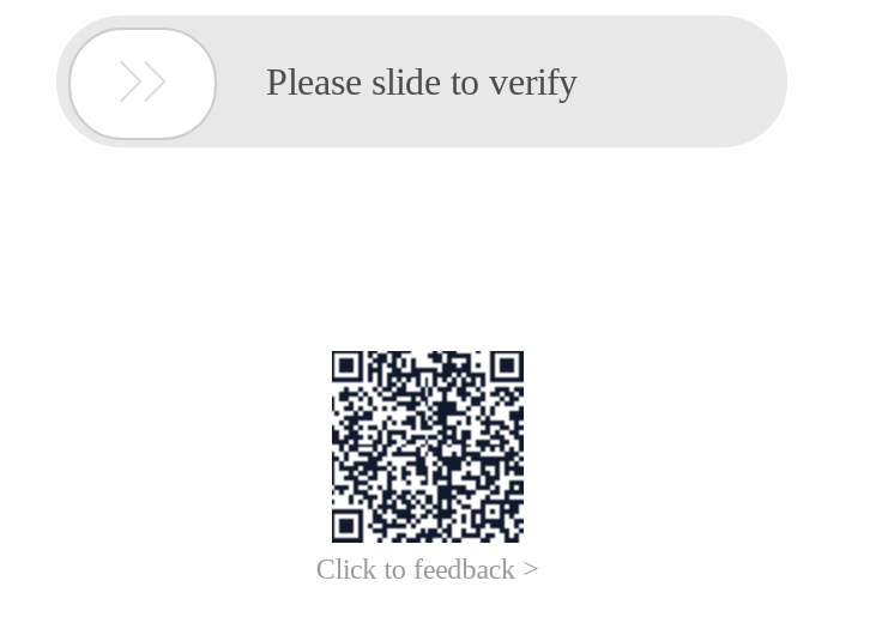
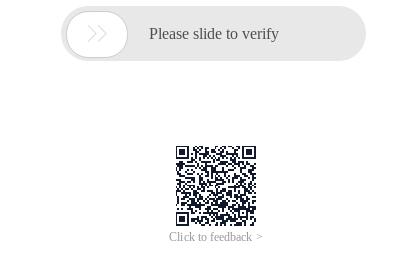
- [image]
+ [image]
